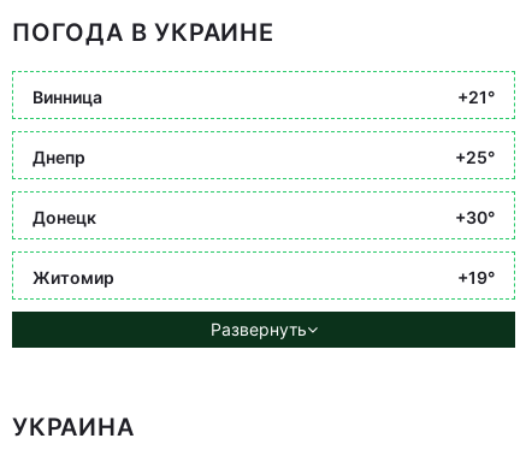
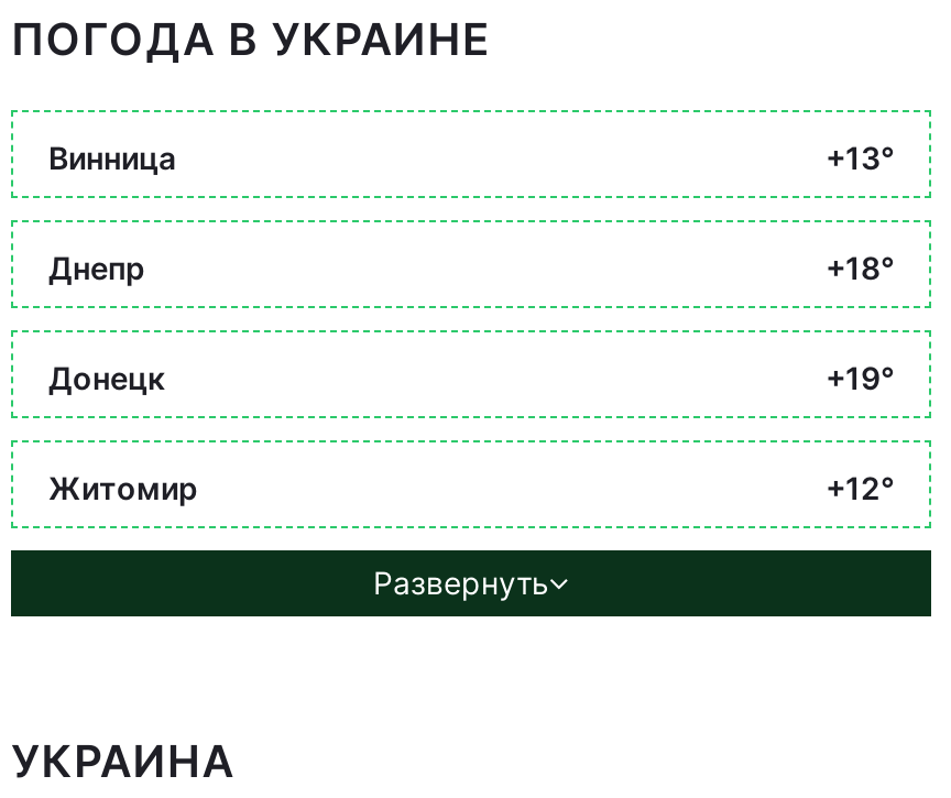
- +21°
+ +13°

- +25°
+ +18°

- +30°
+ +19°

- +19°
+ +12°
